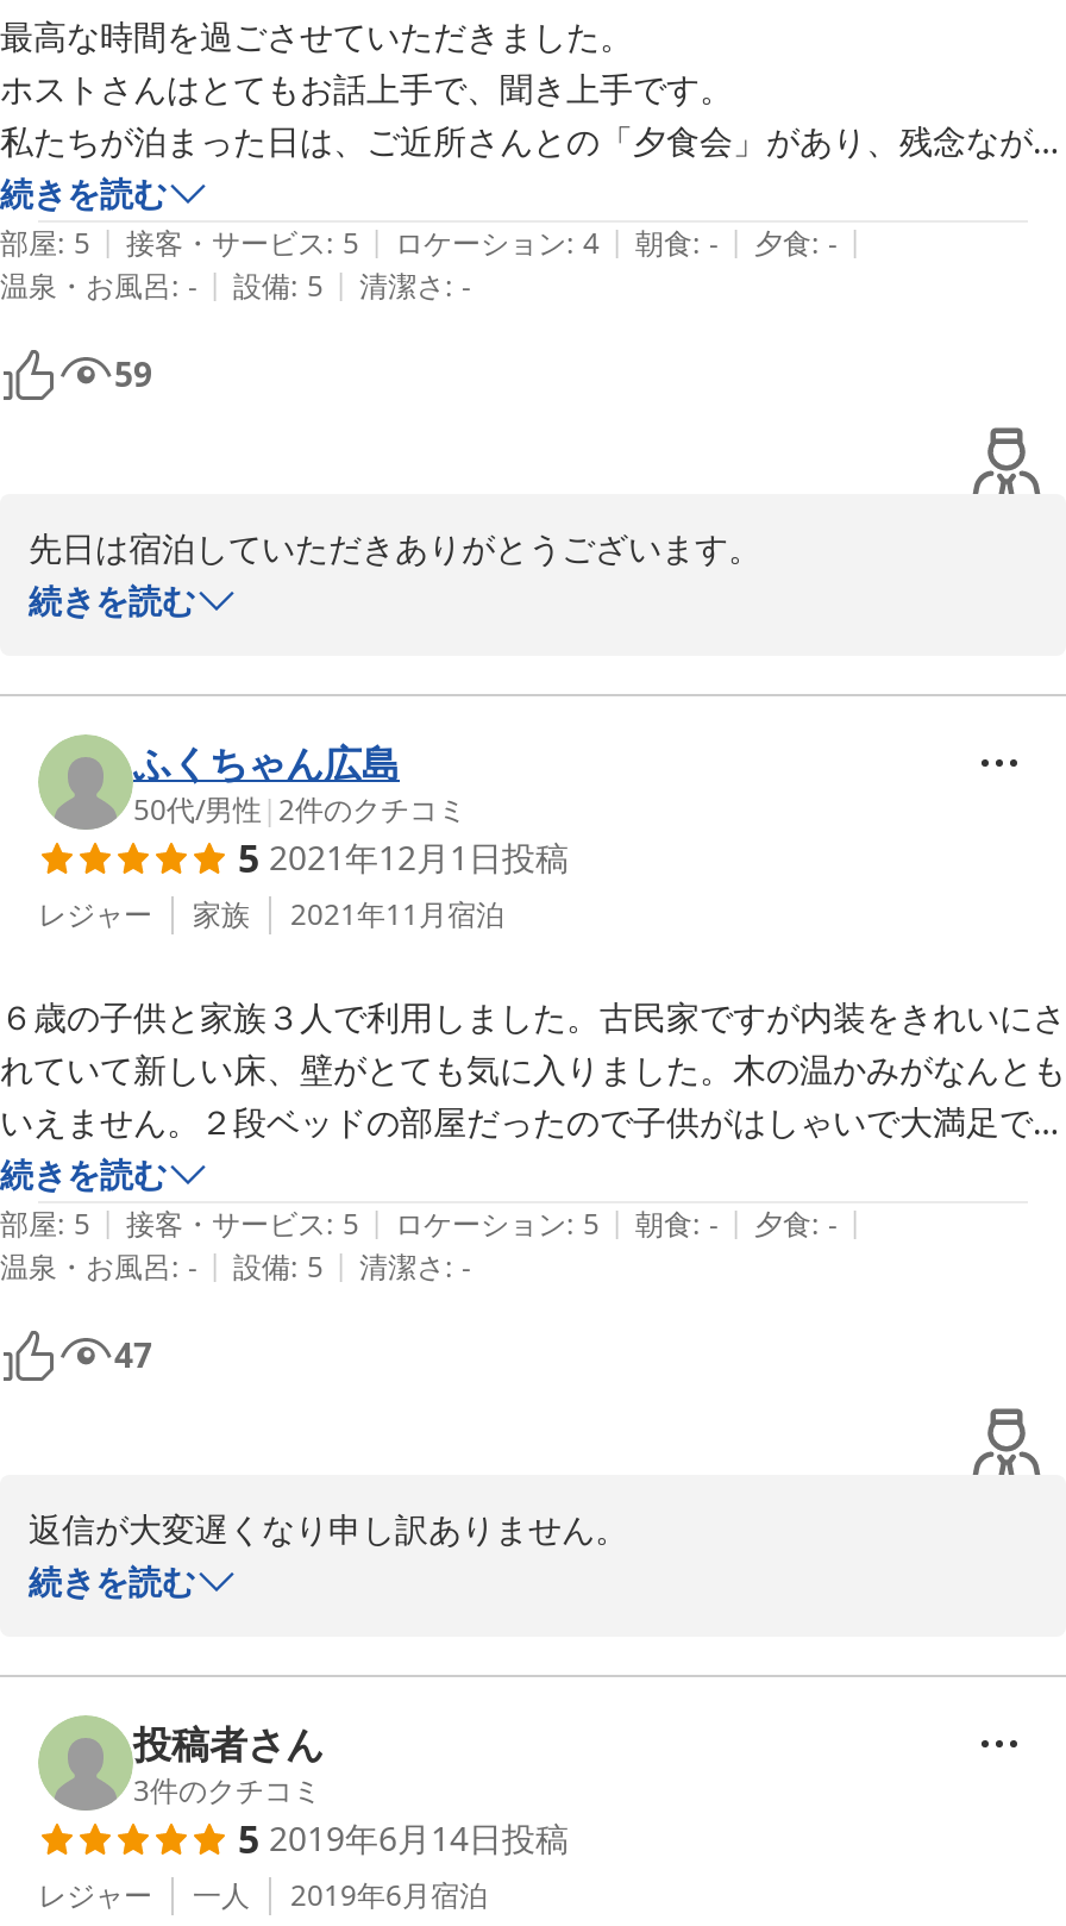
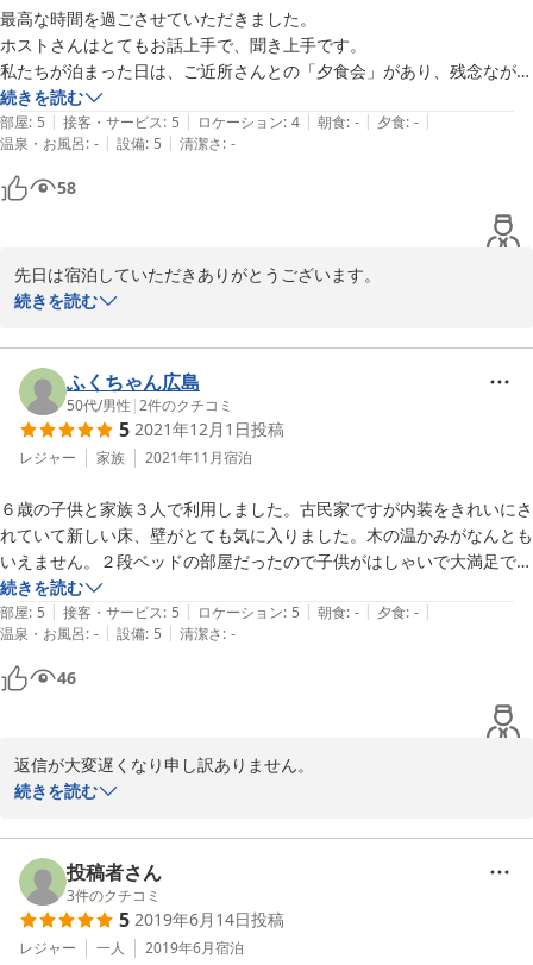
- 59
+ 58

- 47
+ 46
